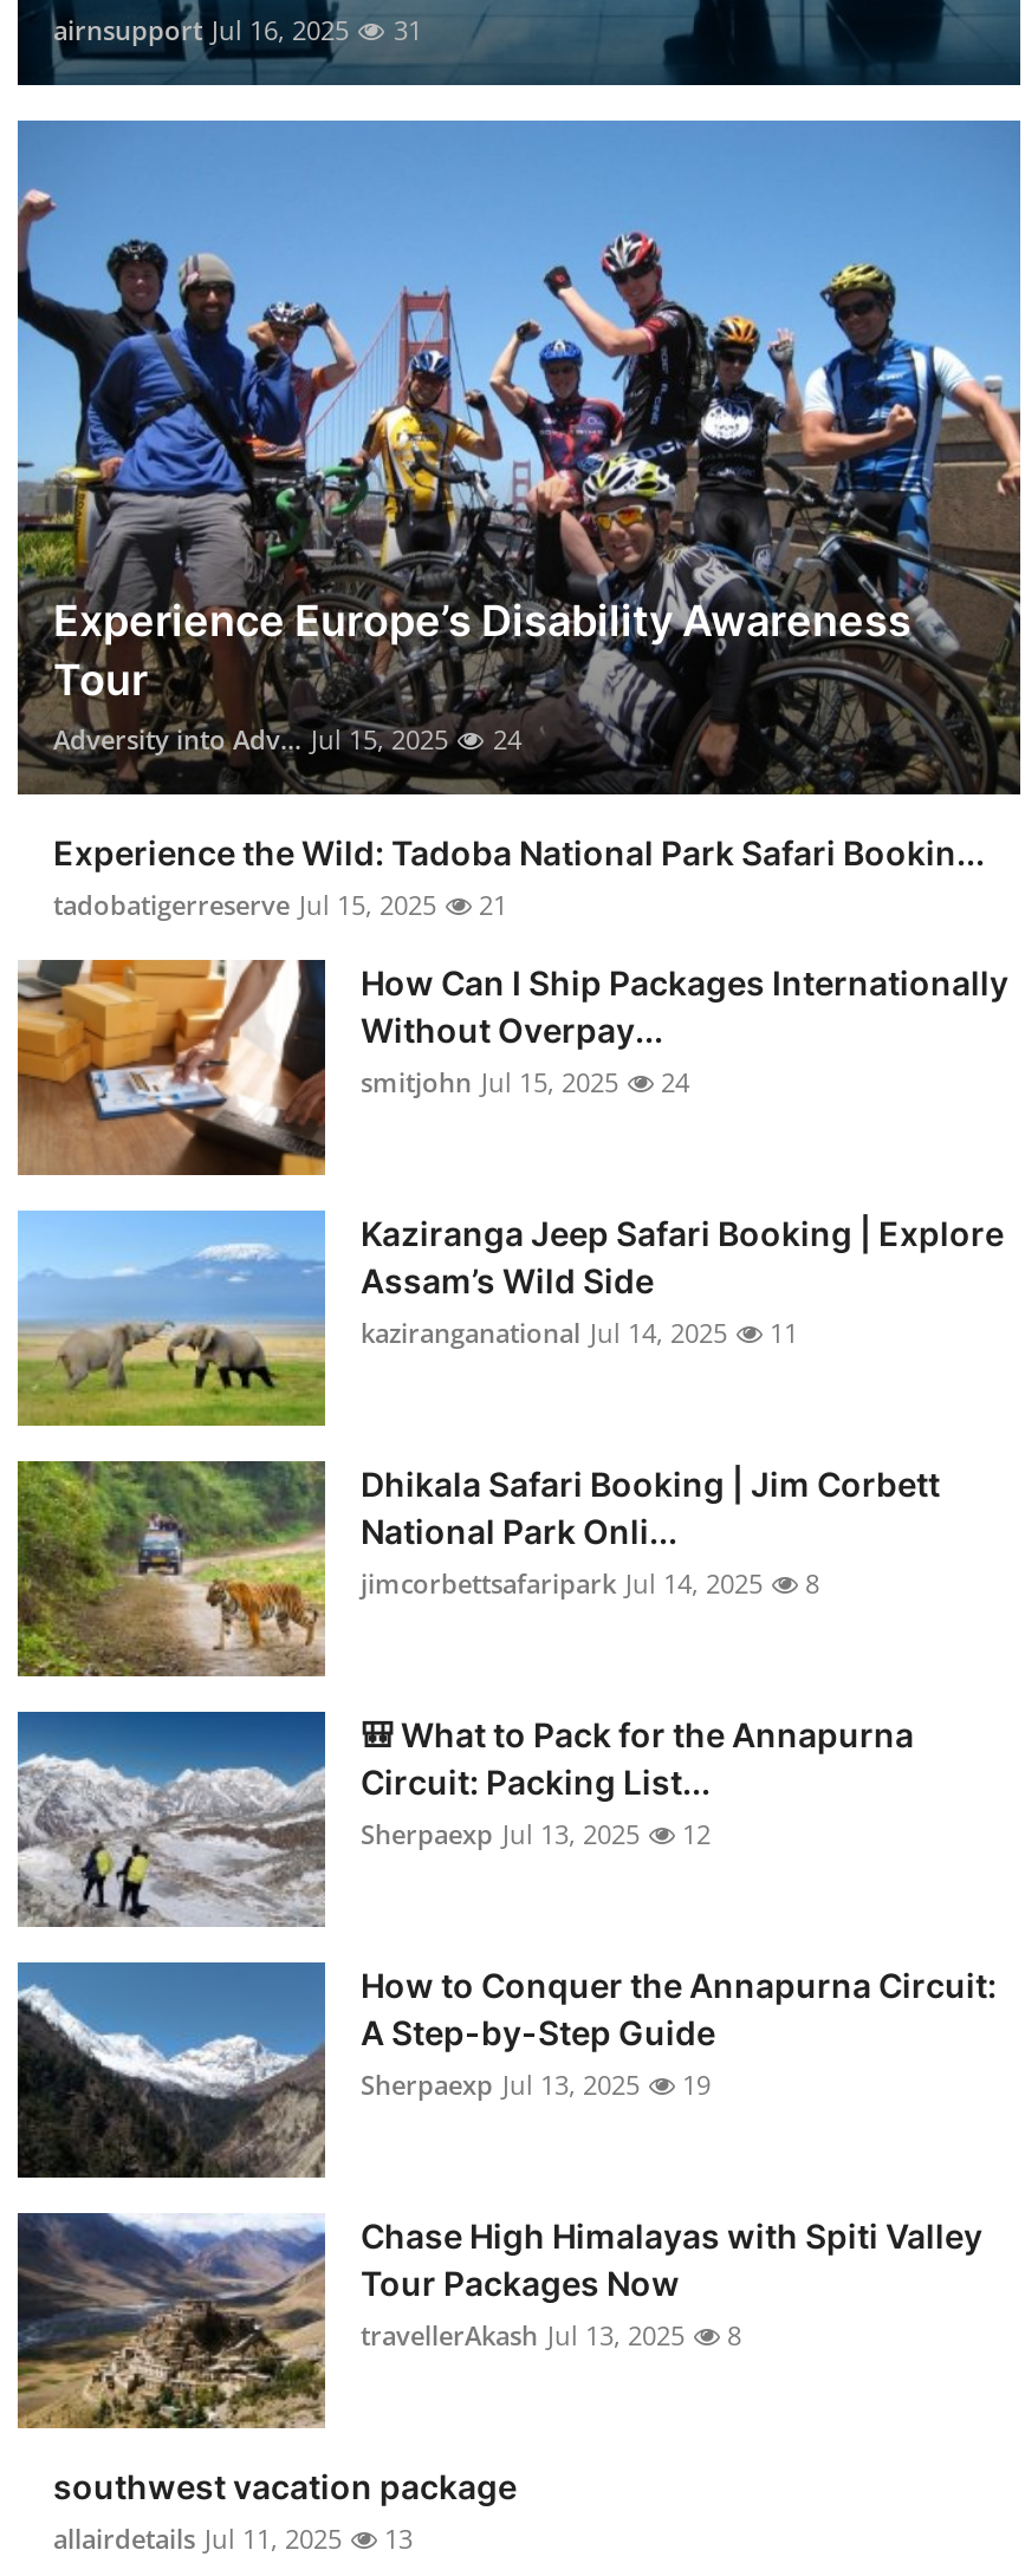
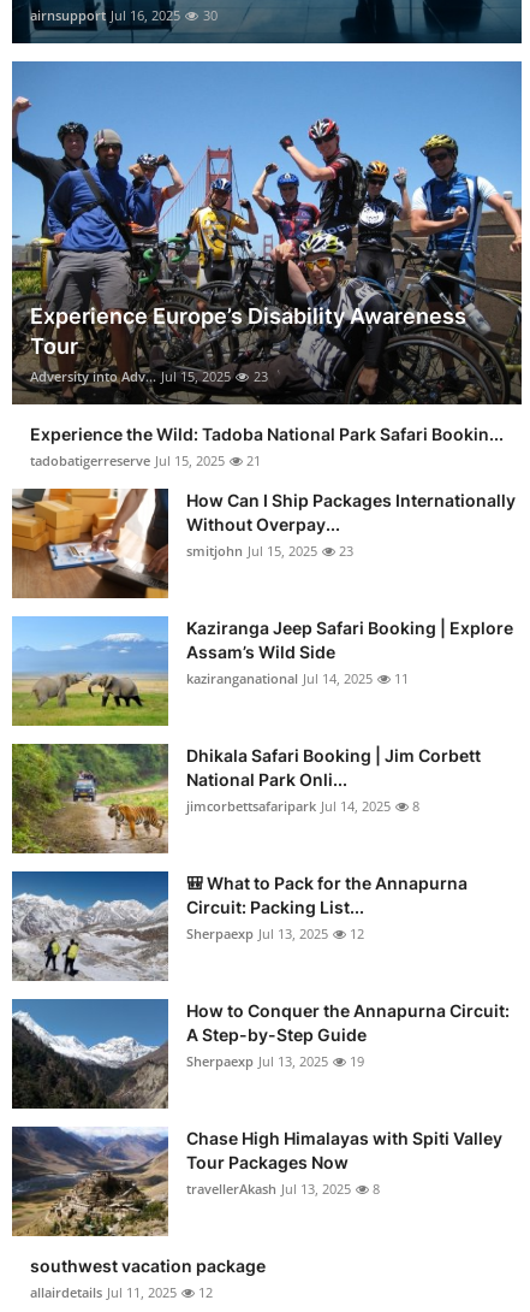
- airnsupport Jul 16, 2025 31
+ airnsupport Jul 16, 2025 30

- Adversity into Adv... Jul 15, 2025 24
+ Adversity into Adv... Jul 15, 2025 23

- smitjohn Jul 15, 2025 24
+ smitjohn Jul 15, 2025 23

- allairdetails Jul 11, 2025 13
+ allairdetails Jul 11, 2025 12
